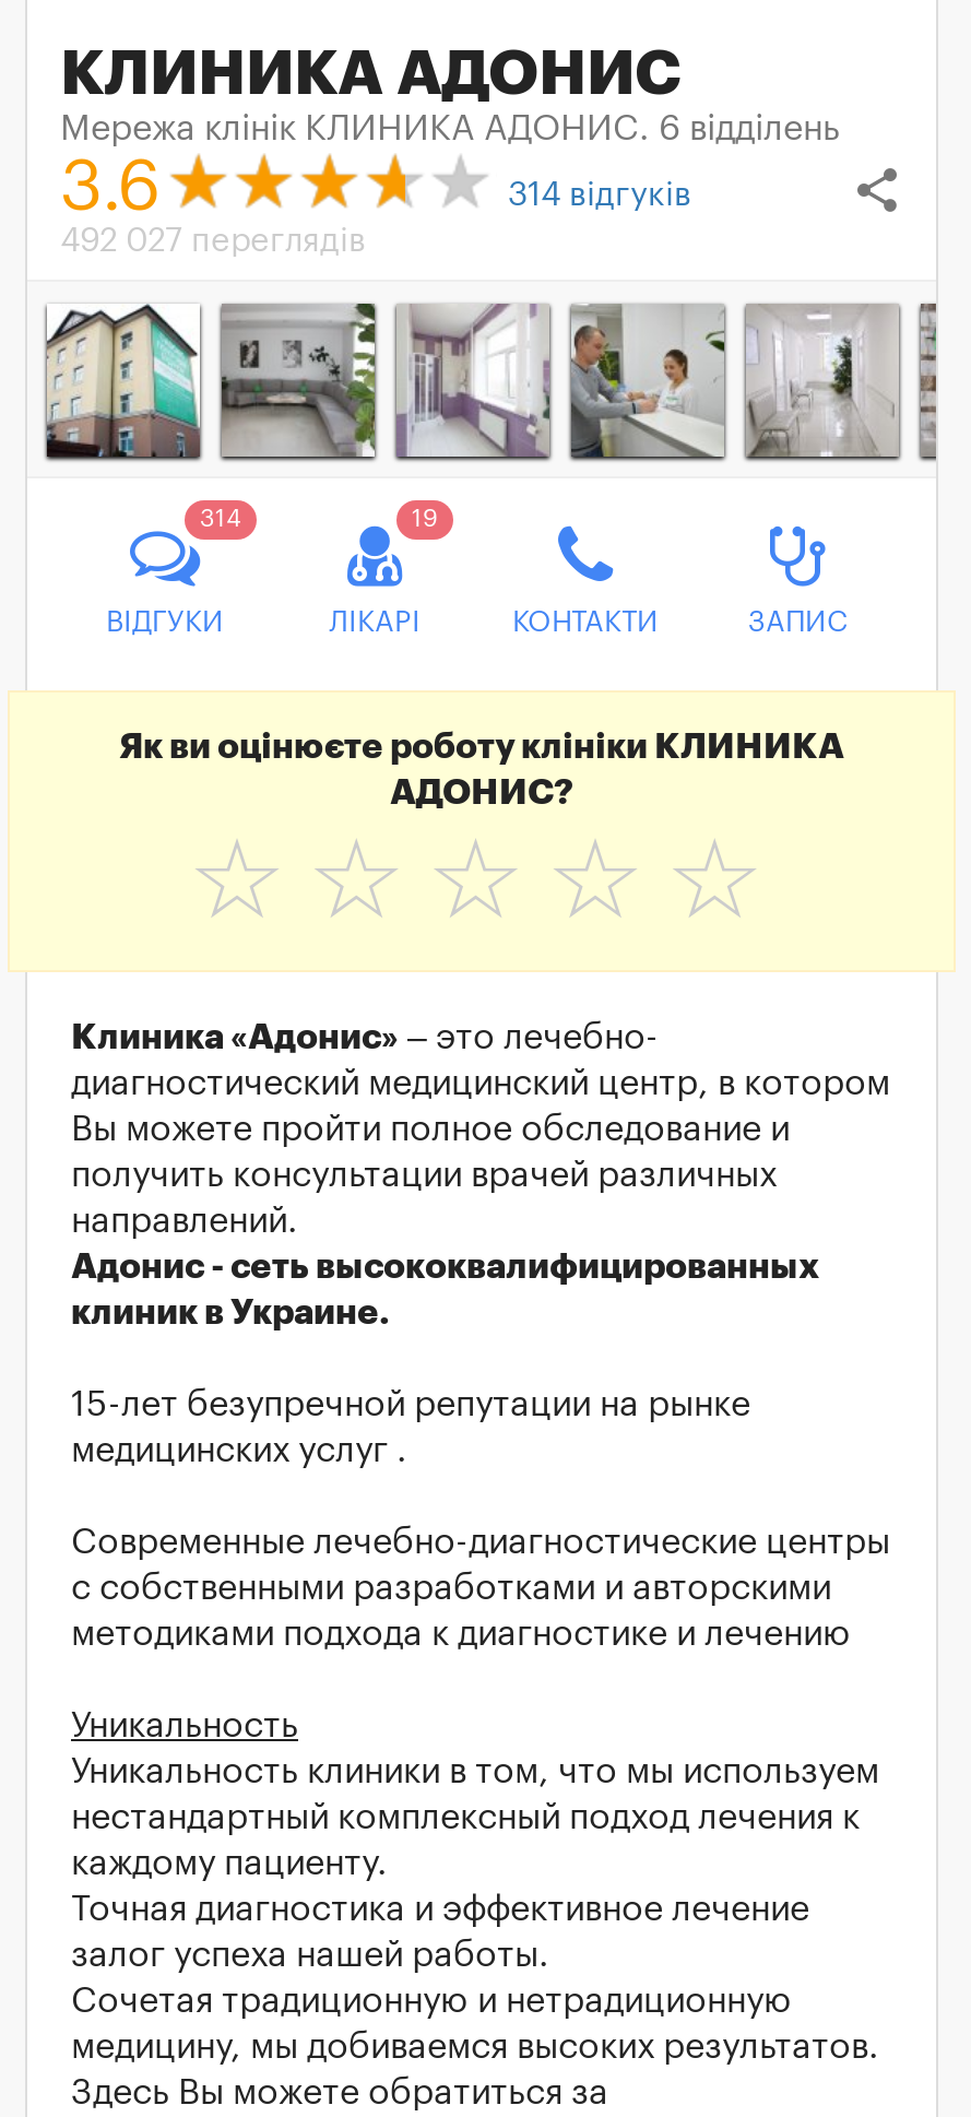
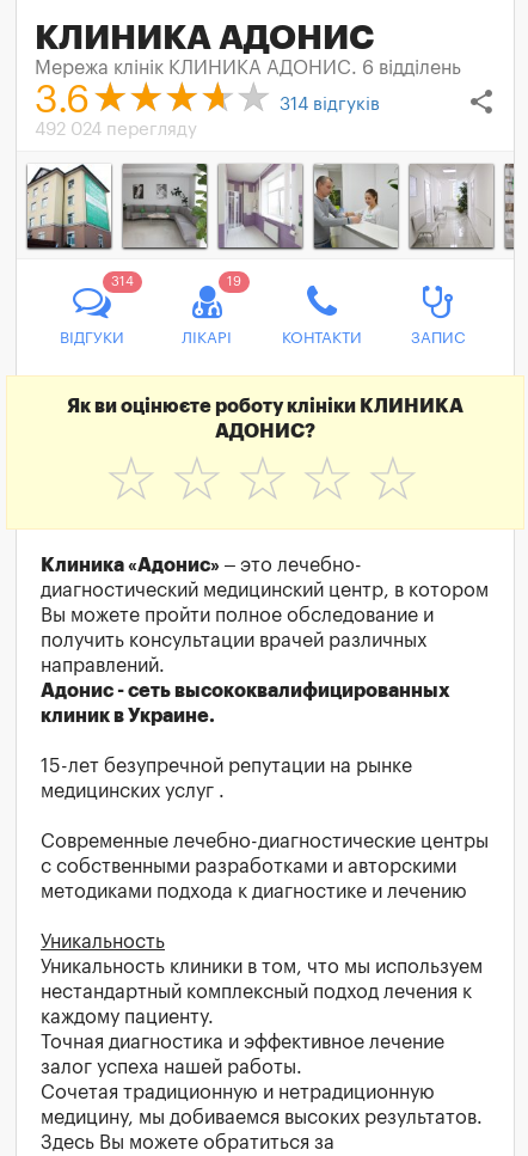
- 492 027 переглядів
+ 492 024 перегляду
